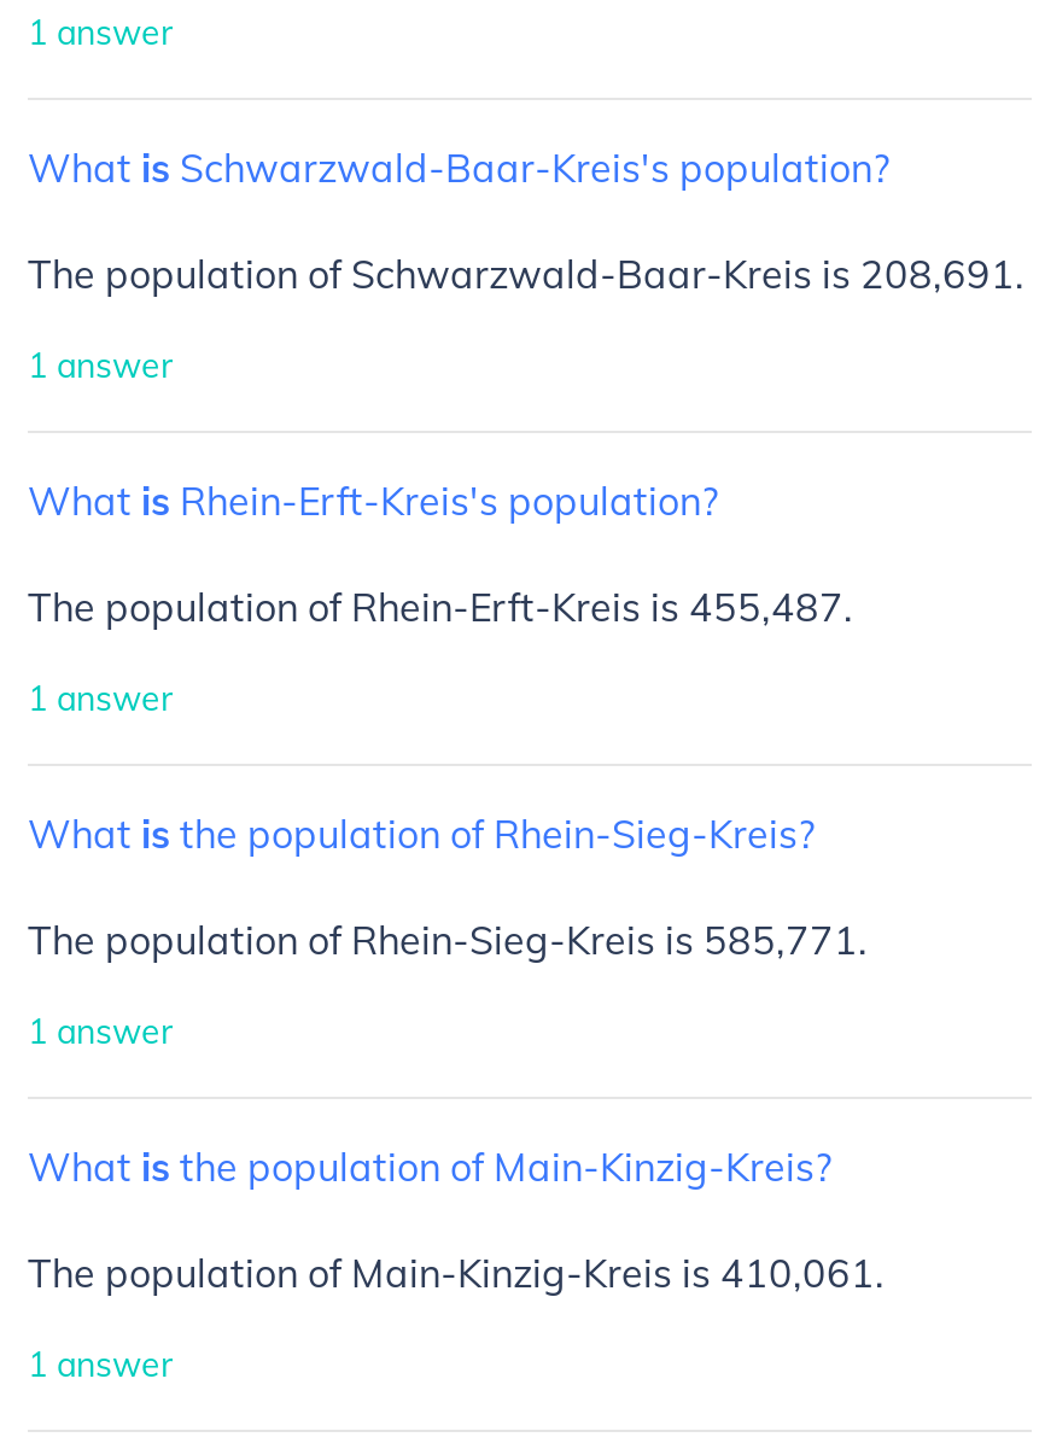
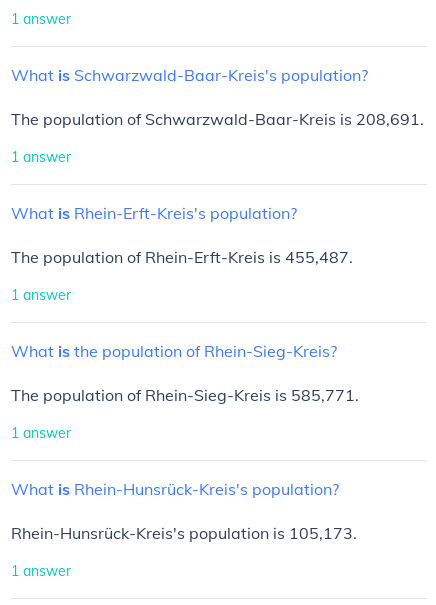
- What is the population of Main-Kinzig-Kreis?
+ What is Rhein-Hunsrück-Kreis's population?

- The population of Main-Kinzig-Kreis is 410,061.
+ Rhein-Hunsrück-Kreis's population is 105,173.
